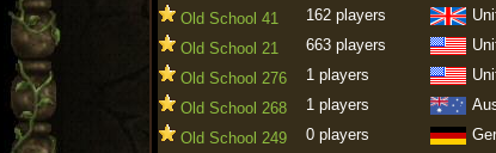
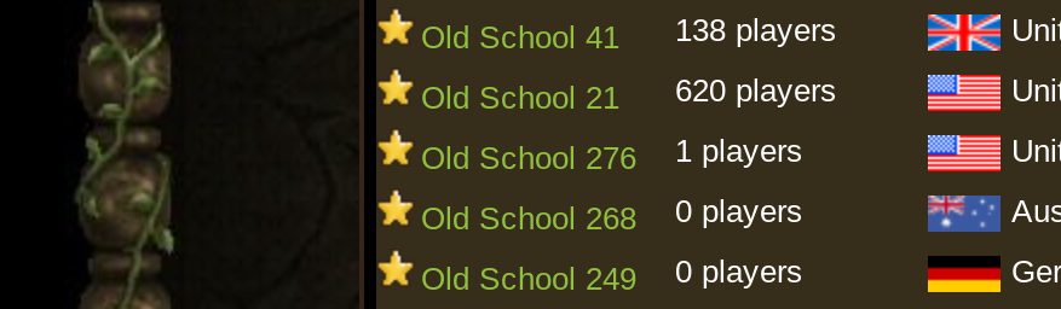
- Old School 41 162 players
+ Old School 41 138 players

- Old School 21 663 players
+ Old School 21 620 players

- [image]
+ [image]

- Old School 268 1 players
+ Old School 268 0 players
